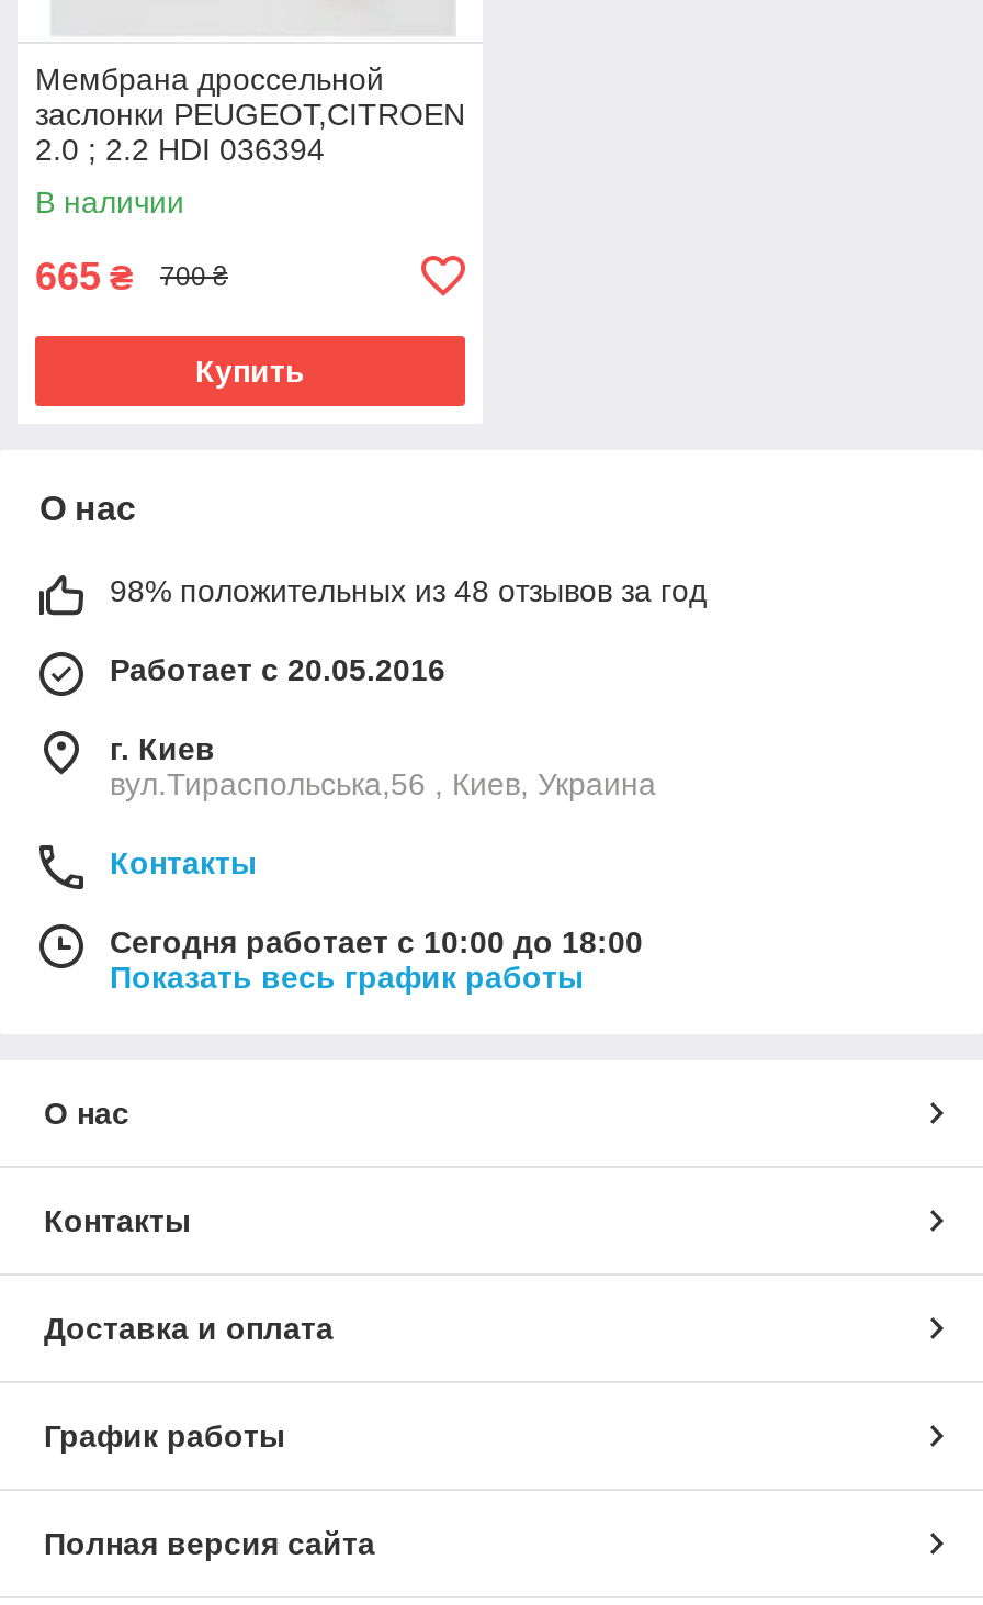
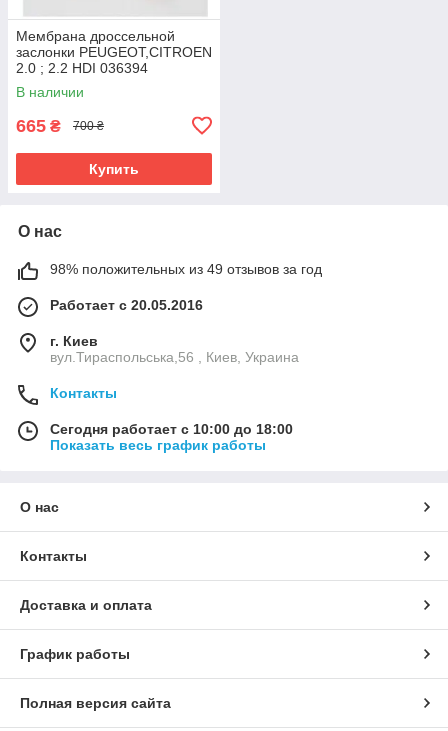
- 98% положительных из 48 отзывов за год
+ 98% положительных из 49 отзывов за год
